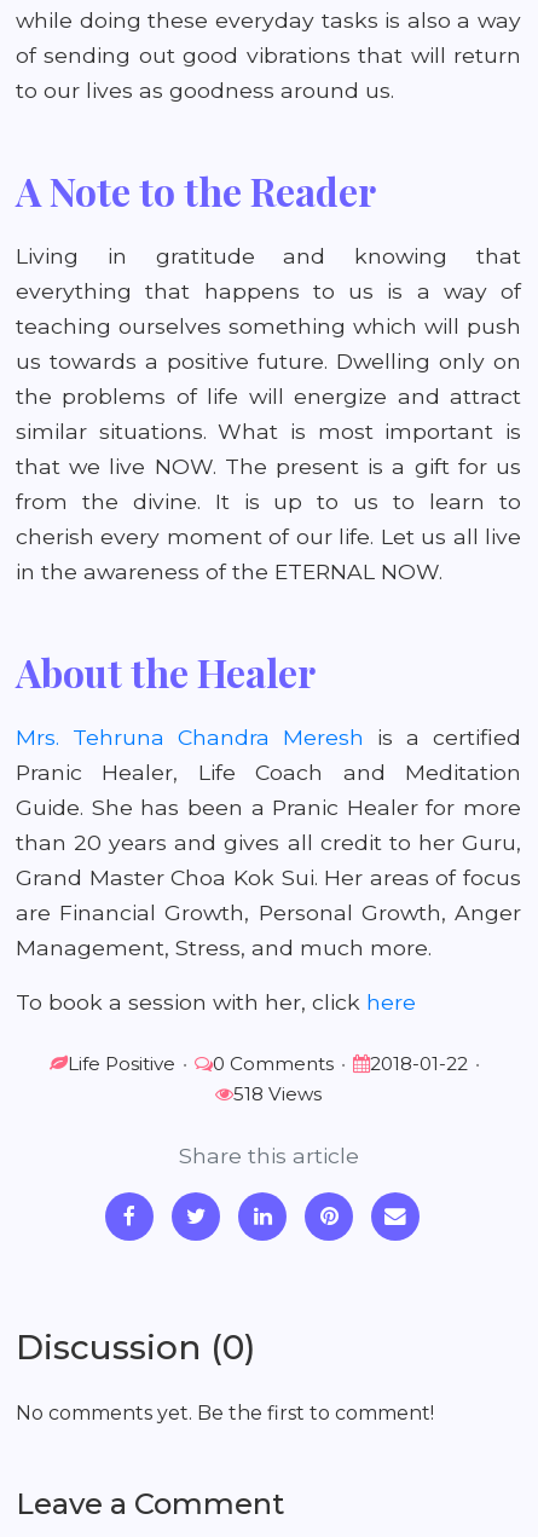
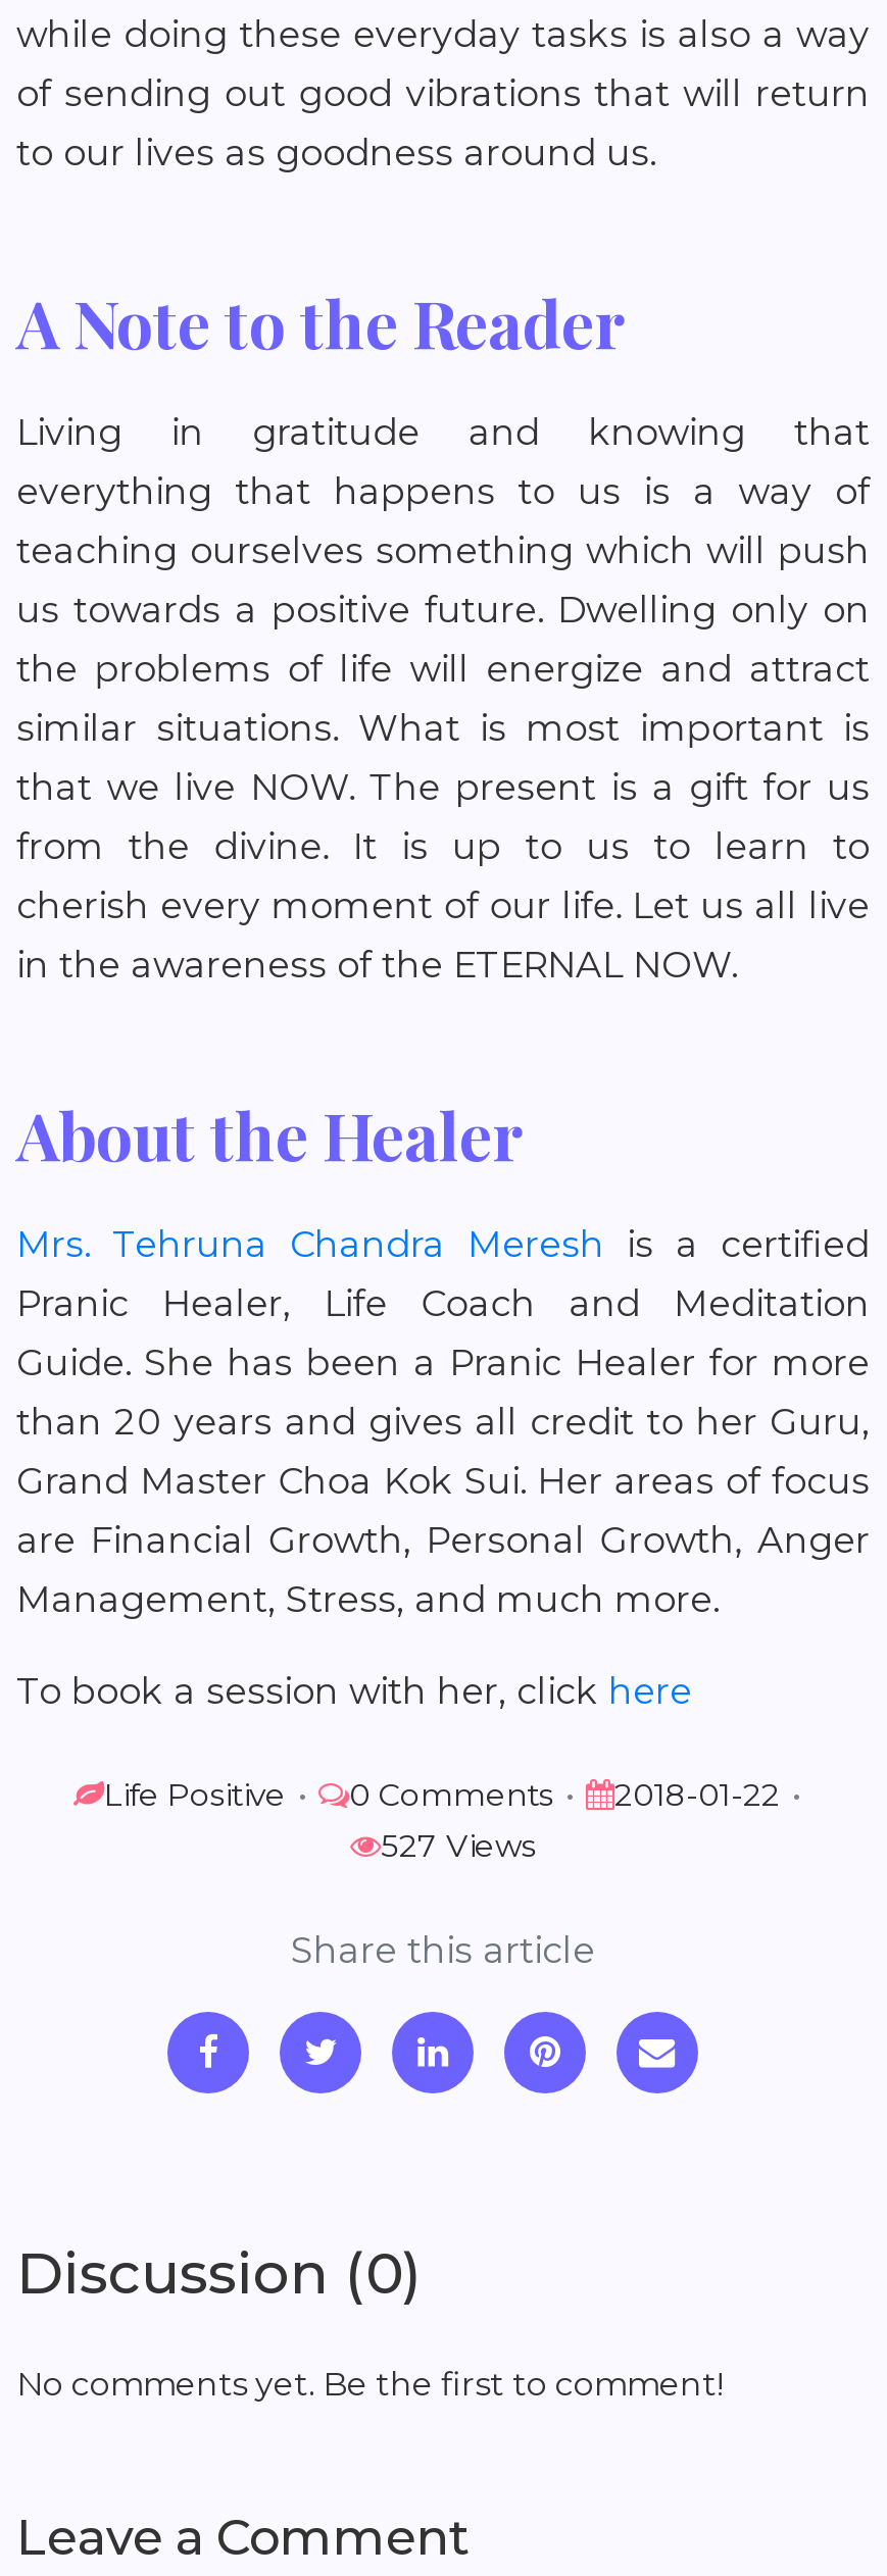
- 518 Views
+ 527 Views
